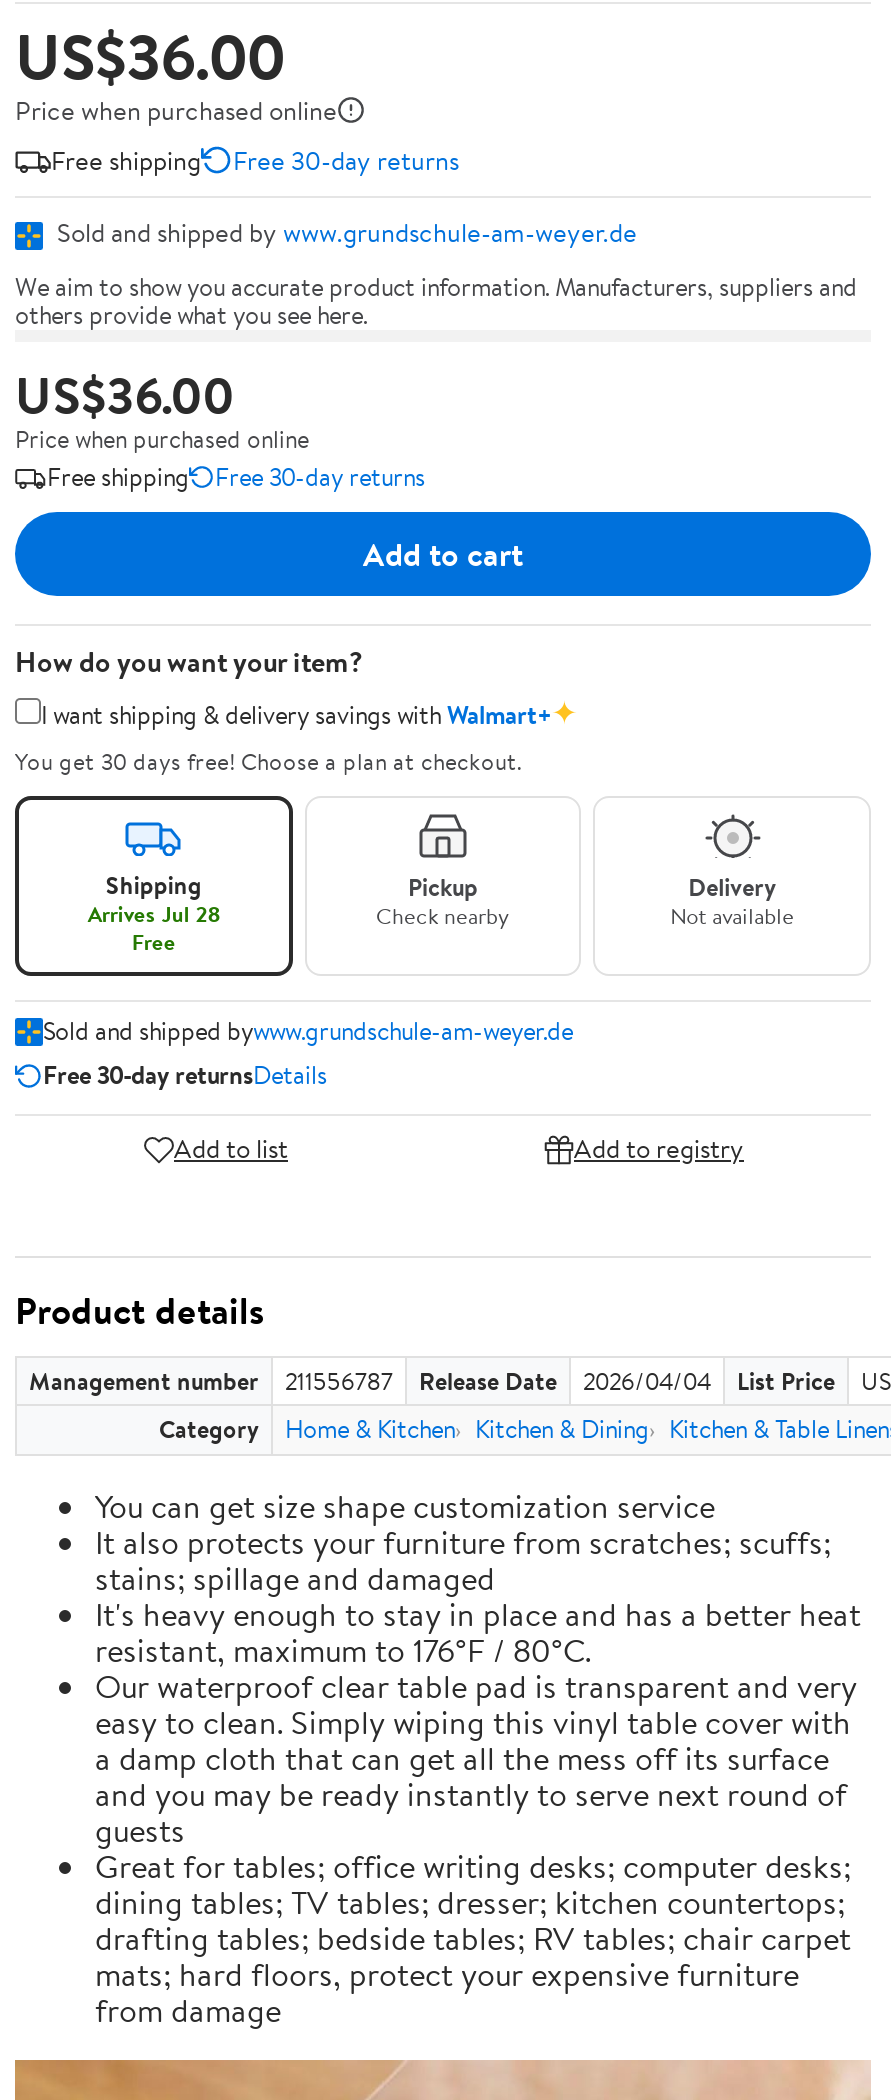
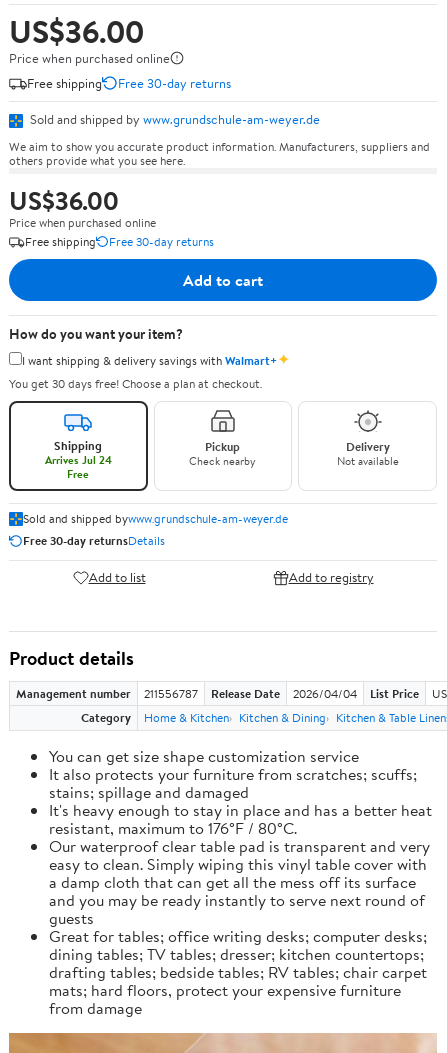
- Arrives Jul 28
+ Arrives Jul 24
